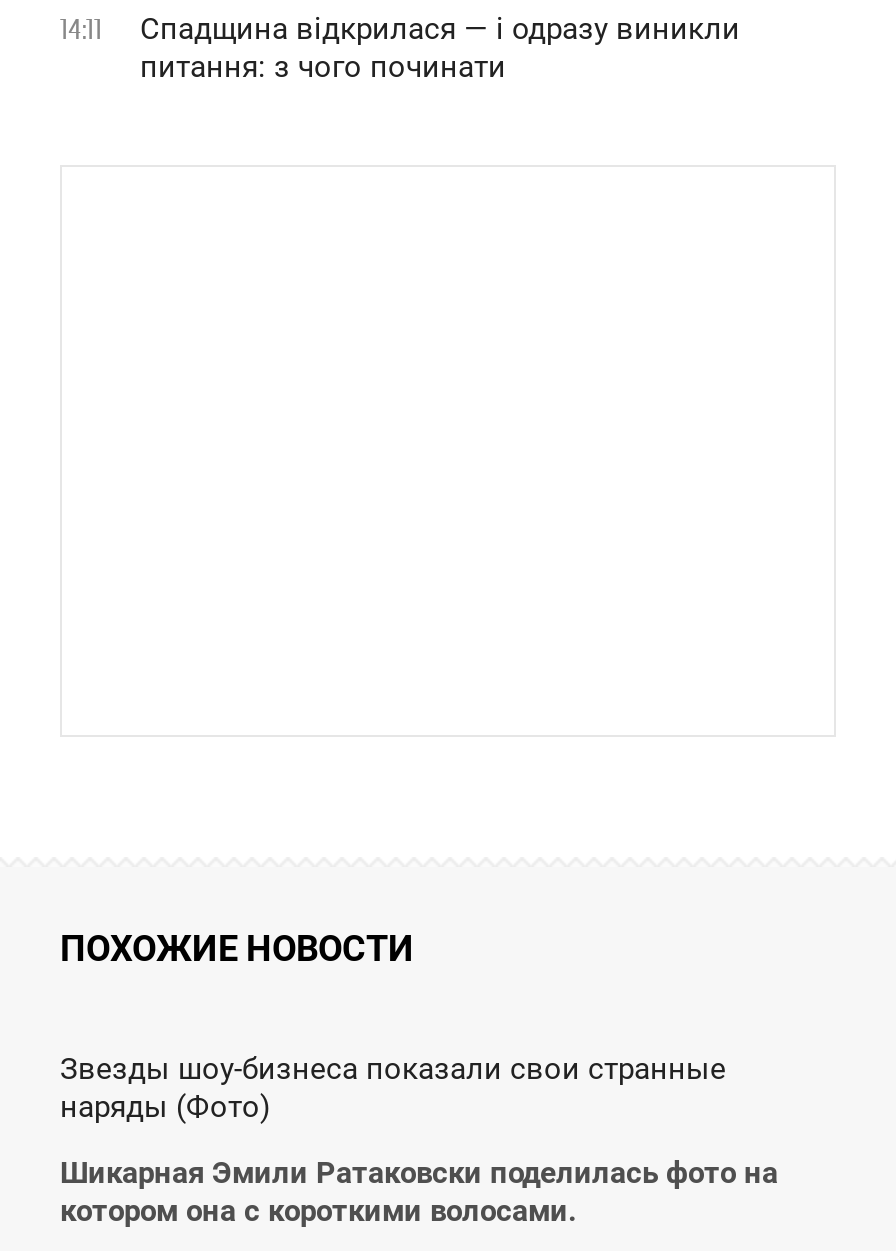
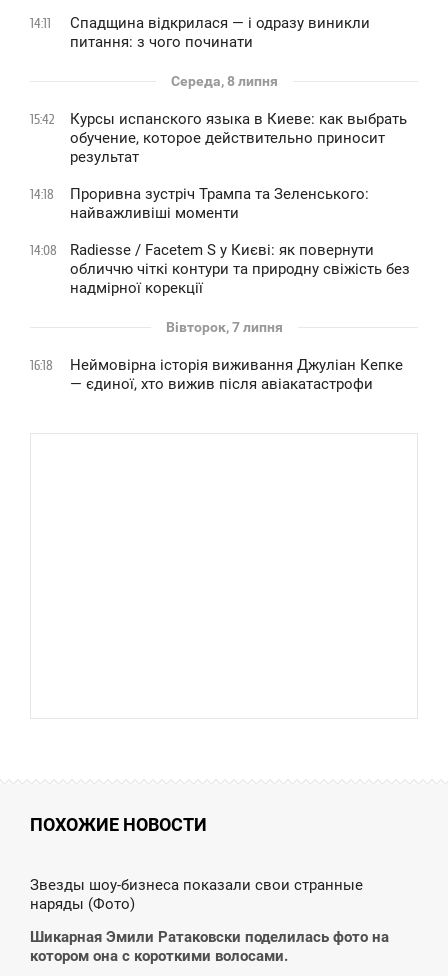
+ Середа, 8 липня
+ 15:42
+ Курсы испанского языка в Киеве: как выбрать
+ обучение, которое действительно приносит
+ результат
+ 14:18
+ Проривна зустріч Трампа та Зеленського:
+ найважливіші моменти
+ 14:08
+ Radiesse / Facetem S у Києві: як повернути
+ обличчю чіткі контури та природну свіжість без
+ надмірної корекції
+ Вівторок, 7 липня
+ 16:18
+ Неймовірна історія виживання Джуліан Кепке
+ — єдиної, хто вижив після авіакатастрофи
